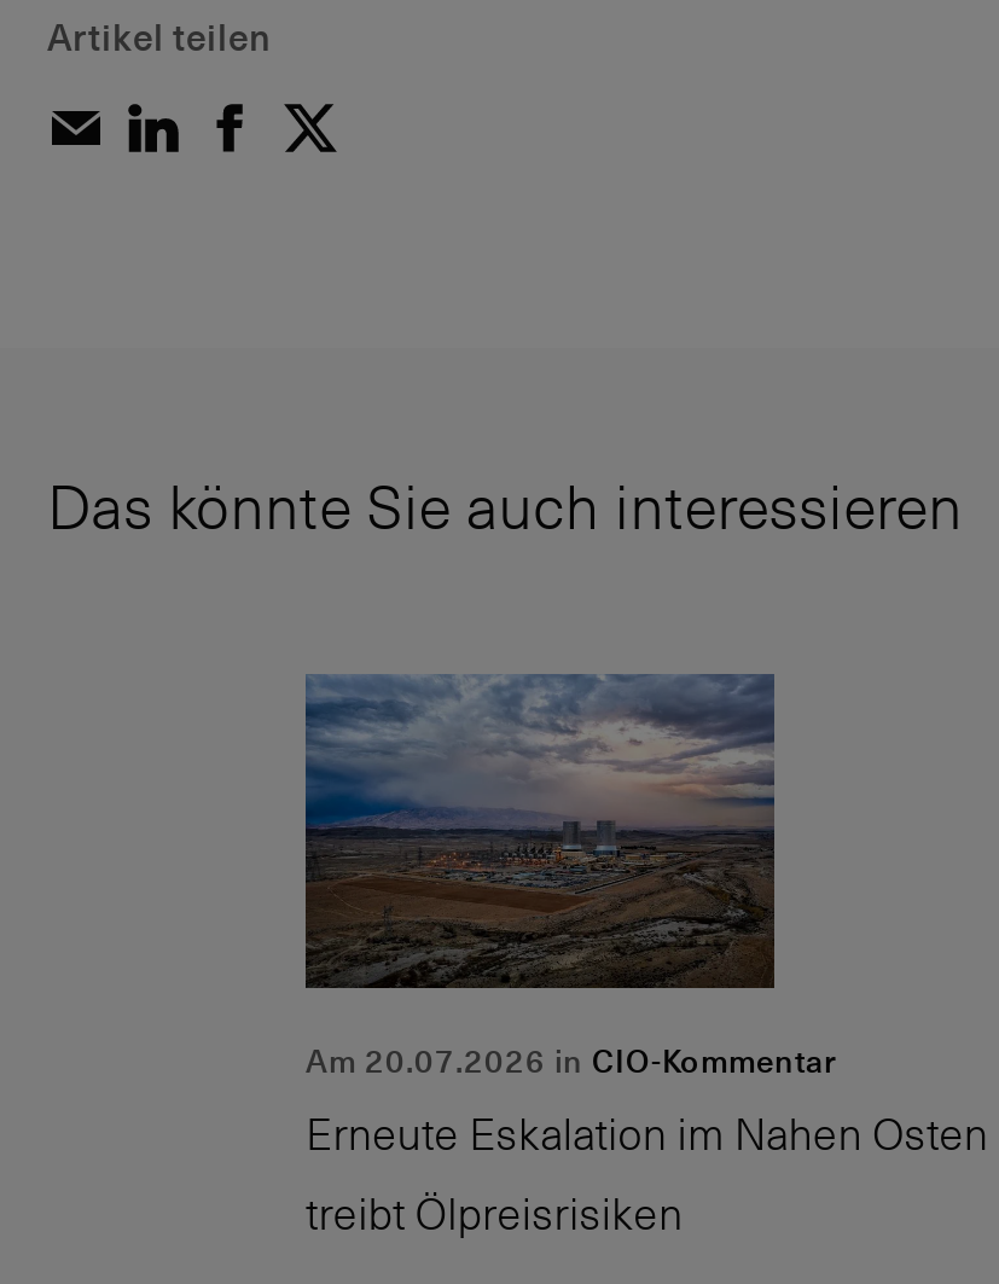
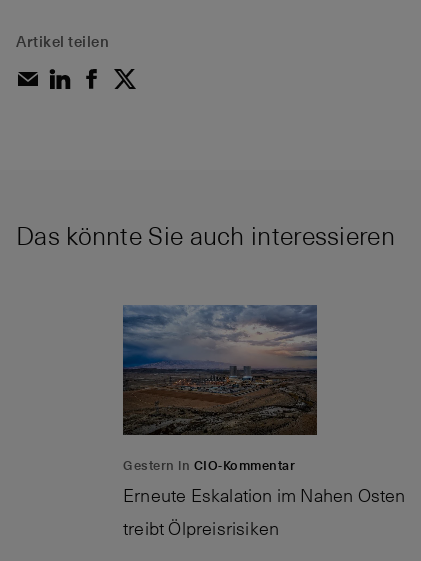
- Am 20.07.2026 in CIO-Kommentar
+ Gestern in CIO-Kommentar
